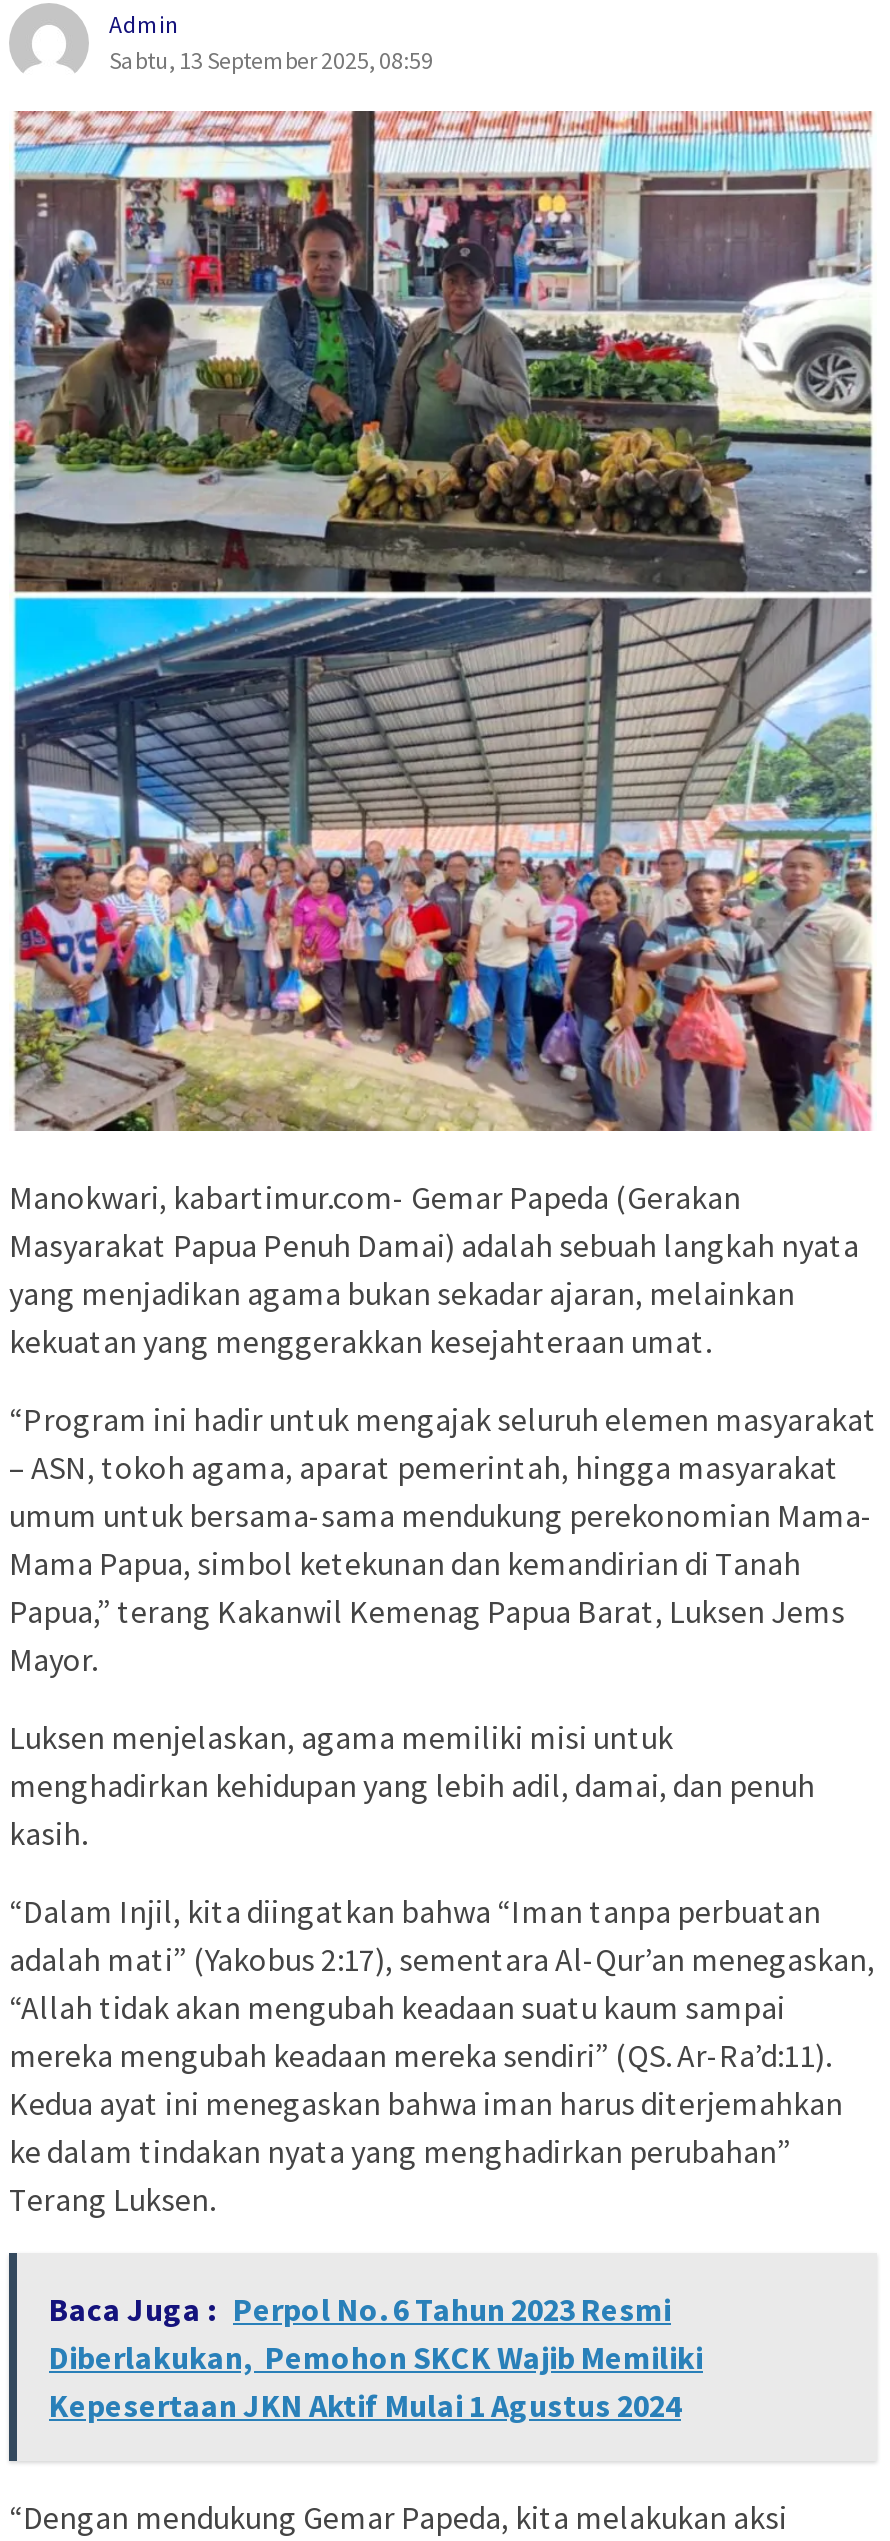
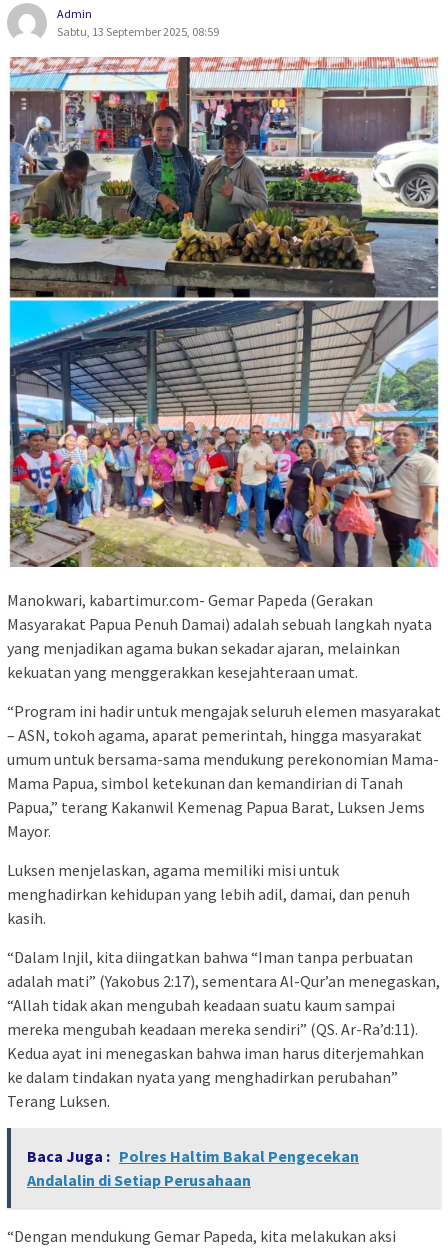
- Baca Juga : Perpol No. 6 Tahun 2023 Resmi
- Diberlakukan, Pemohon SKCK Wajib Memiliki
- Kepesertaan JKN Aktif Mulai 1 Agustus 2024
+ Baca Juga : Polres Haltim Bakal Pengecekan
+ Andalalin di Setiap Perusahaan
